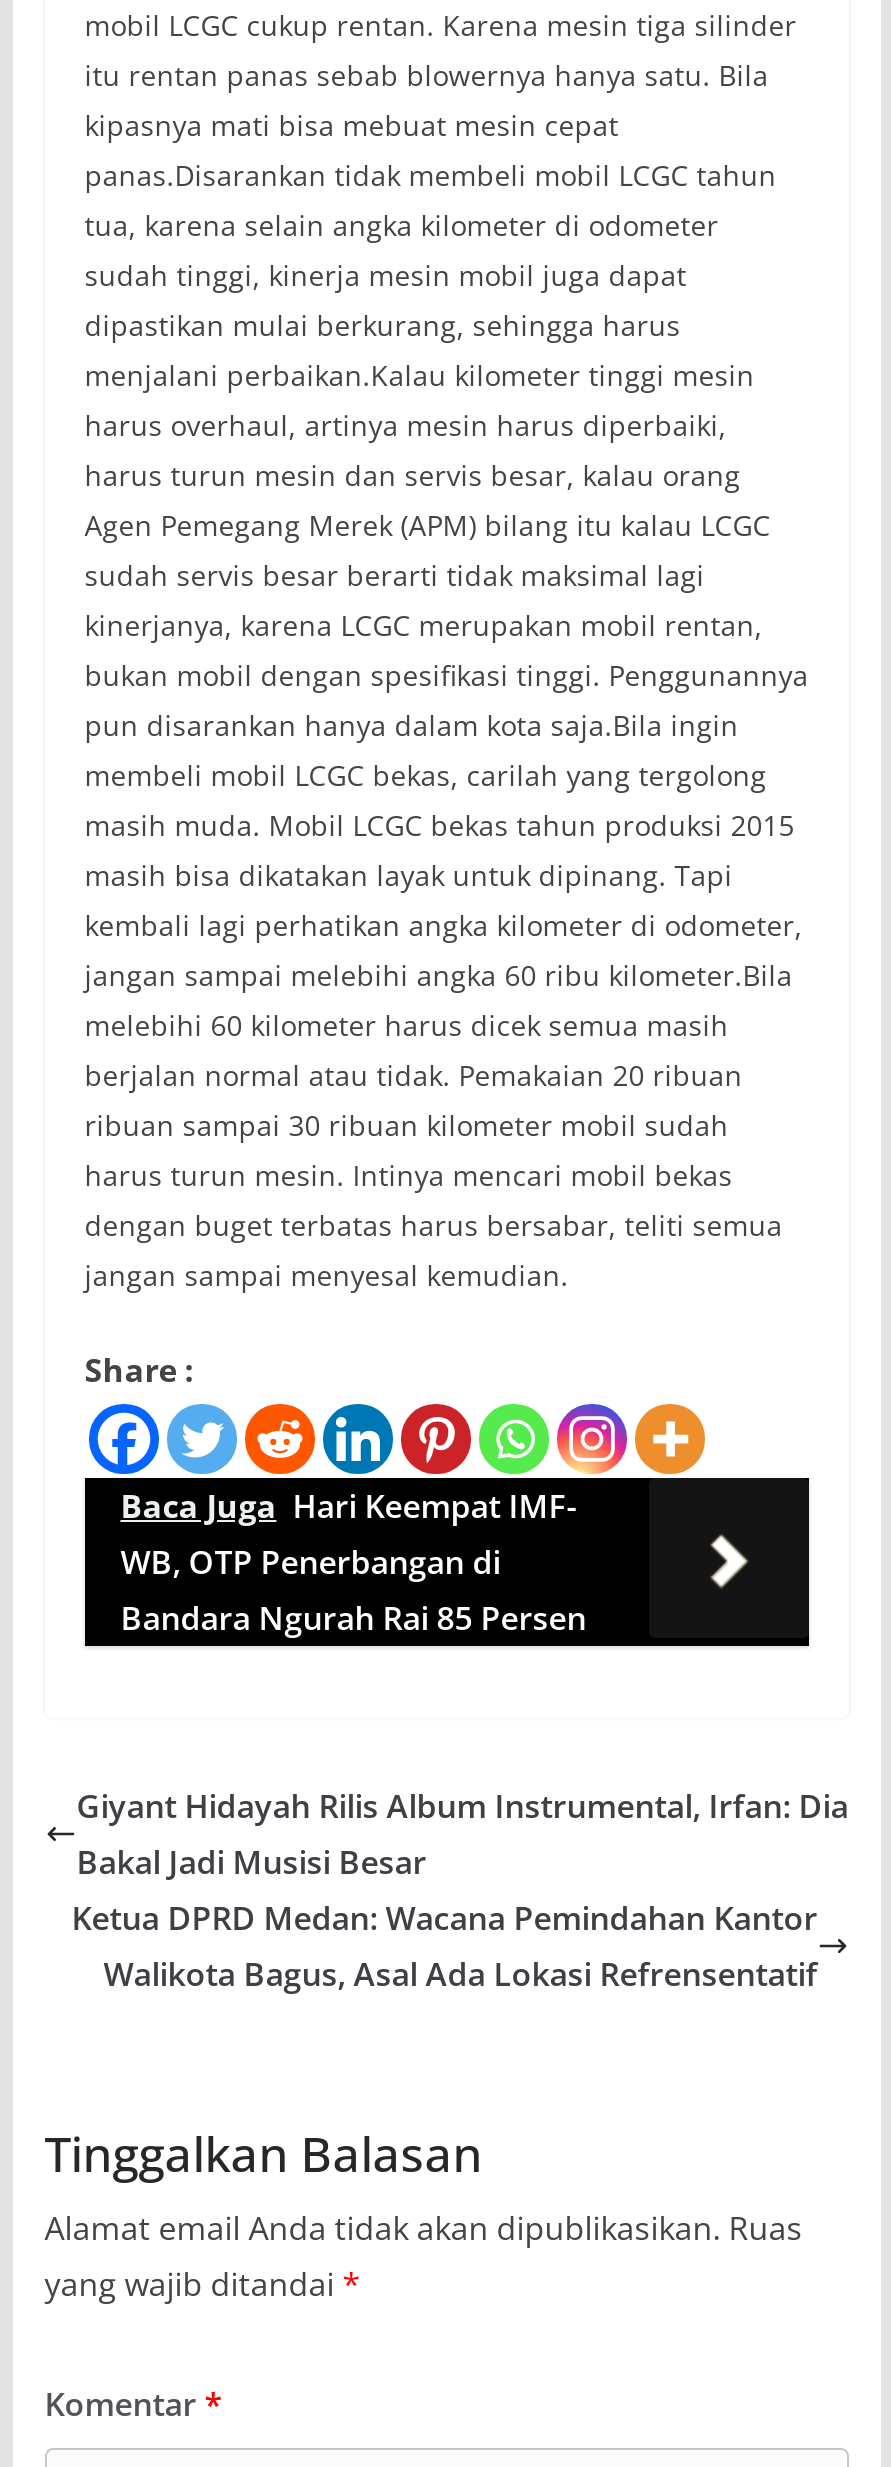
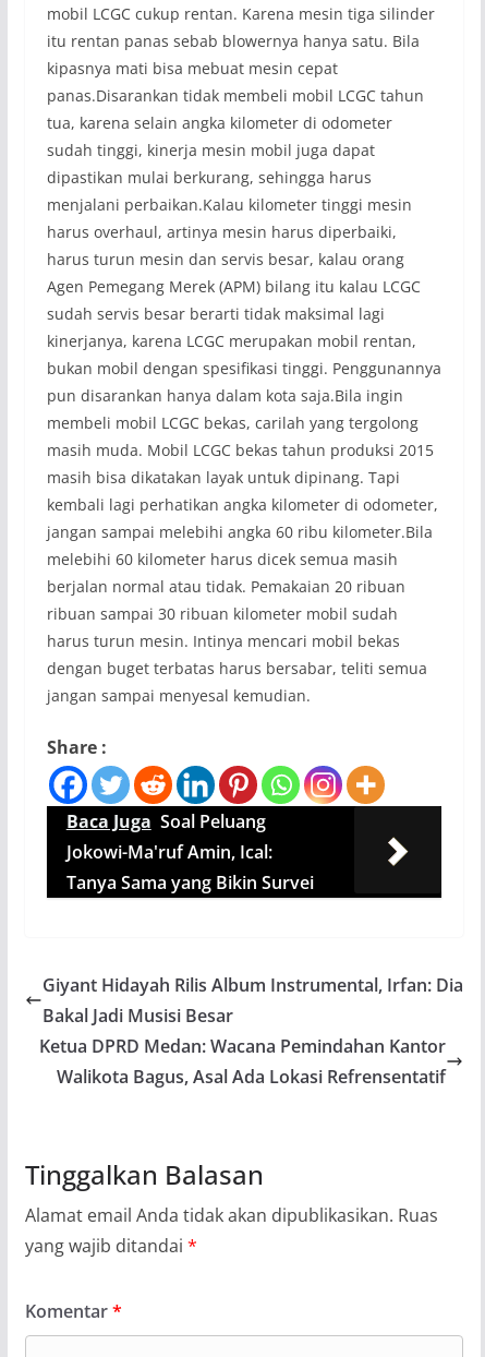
- Baca Juga Hari Keempat IMF-
- WB, OTP Penerbangan di
- Bandara Ngurah Rai 85 Persen
+ Baca Juga Soal Peluang
+ Jokowi-Ma'ruf Amin, Ical:
+ Tanya Sama yang Bikin Survei
